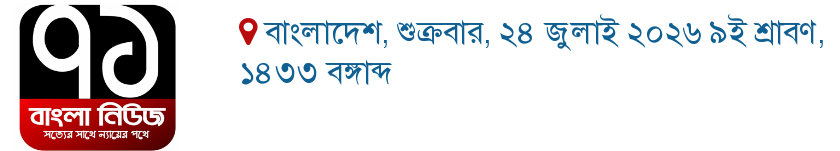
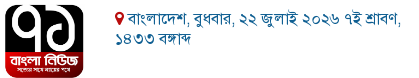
- বাংলাদেশ, শুক্রবার, ২৪ জুলাই ২০২৬ ৯ই শ্রাবণ,
+ বাংলাদেশ, বুধবার, ২২ জুলাই ২০২৬ ৭ই শ্রাবণ,
